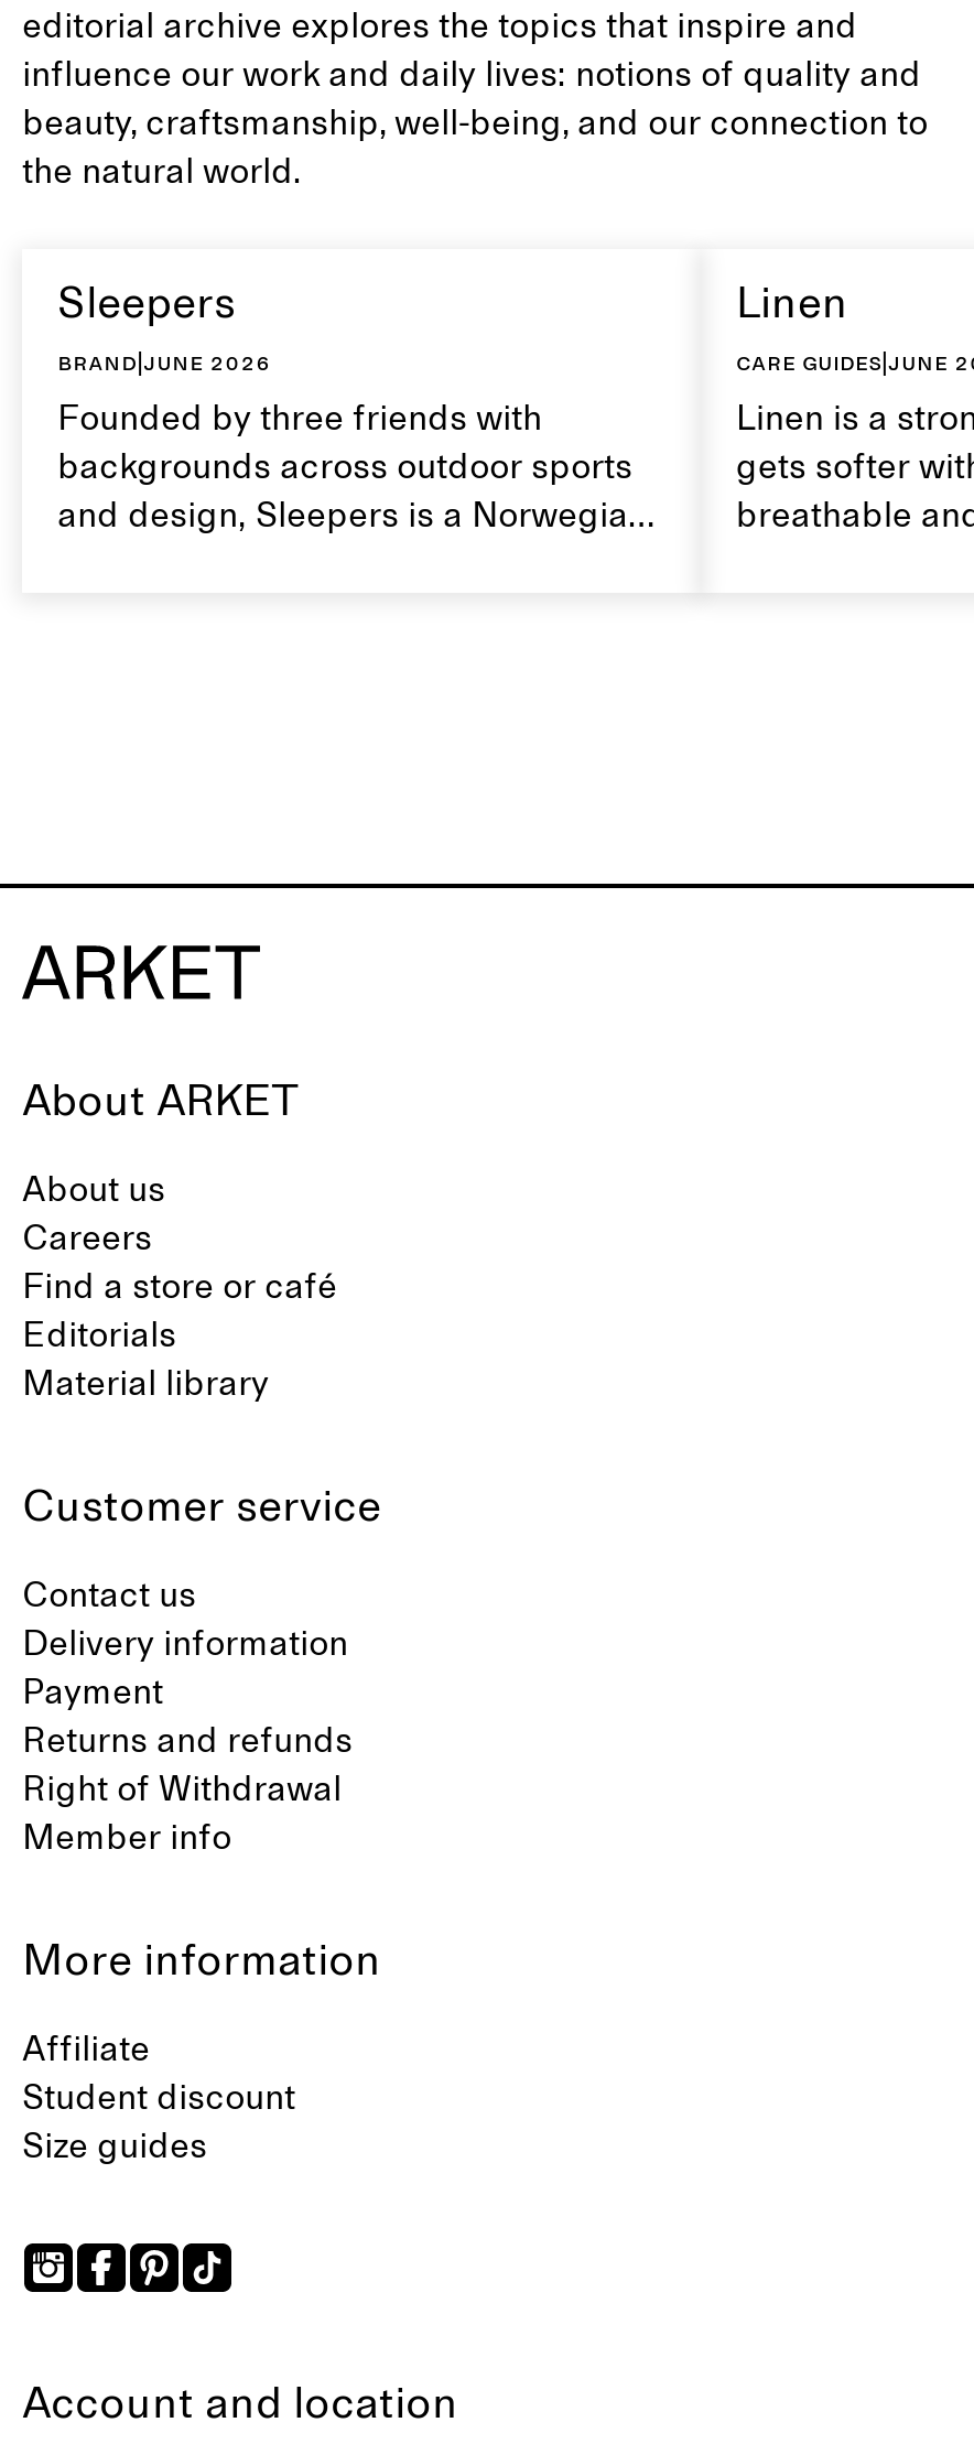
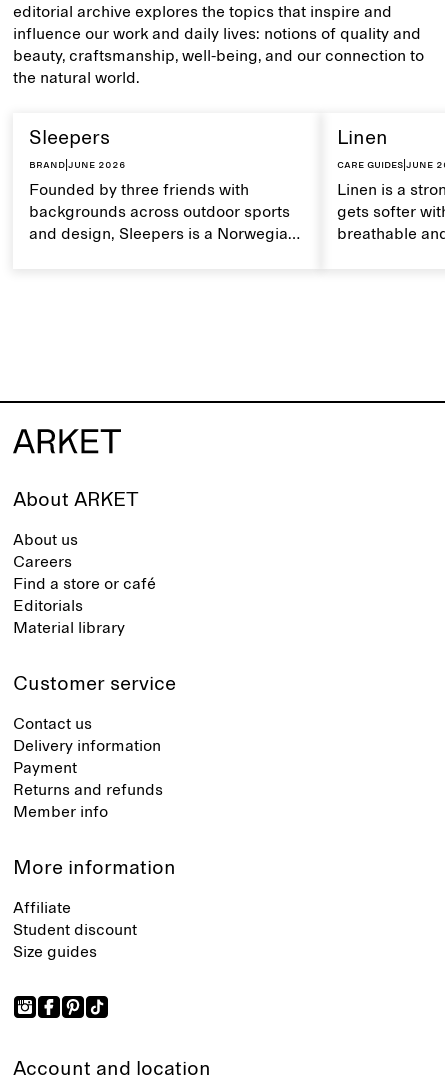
- Right of Withdrawal
